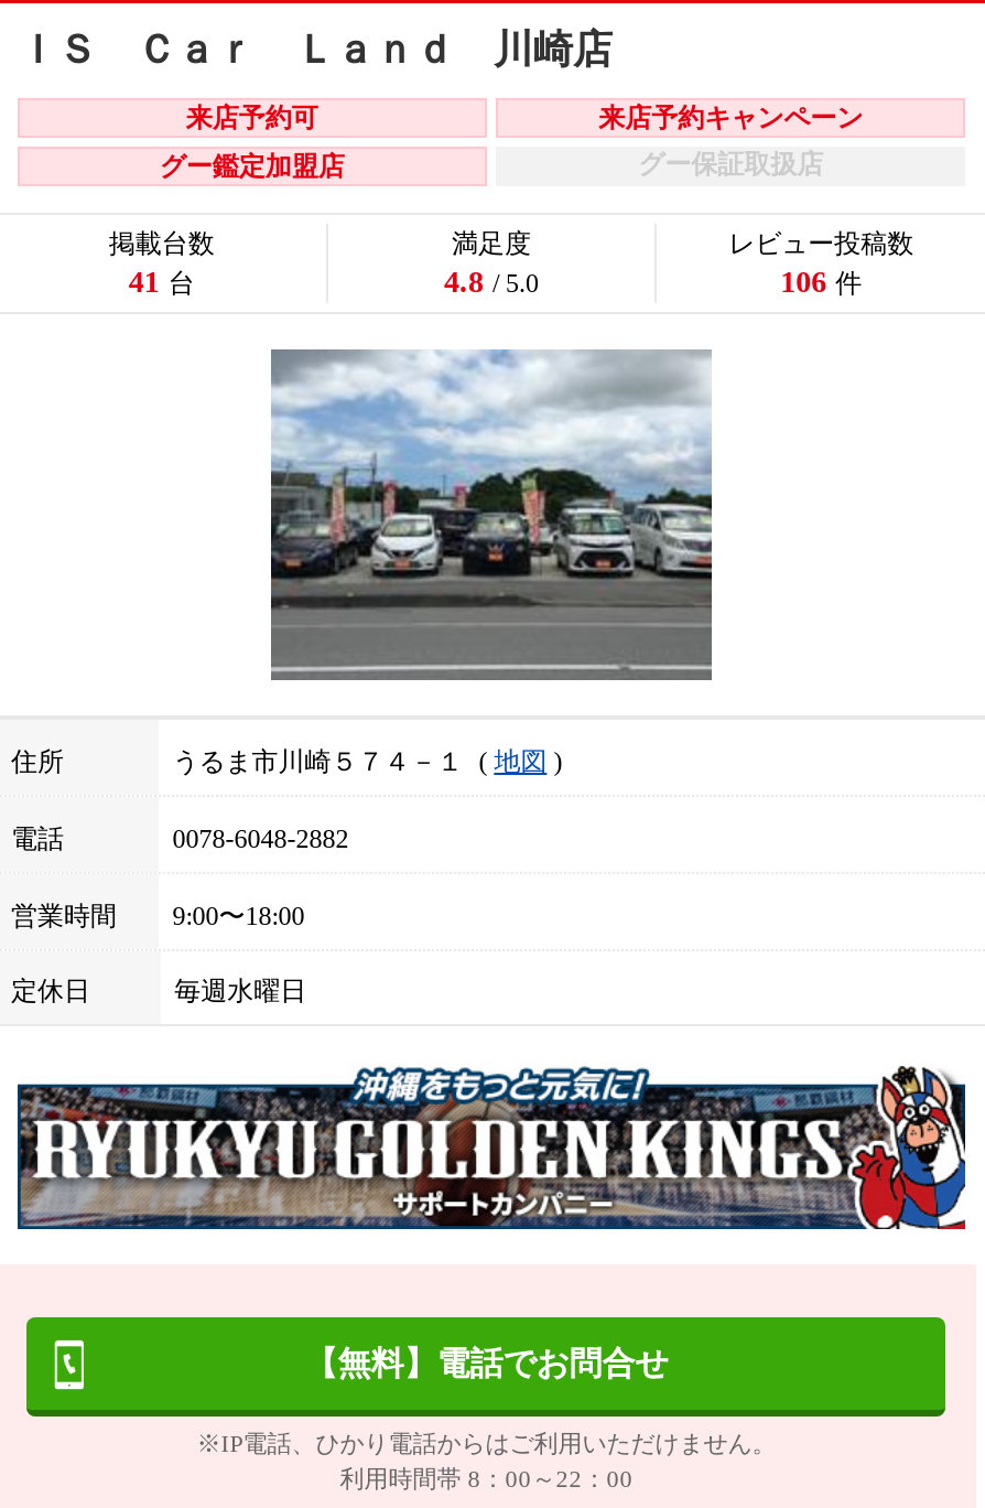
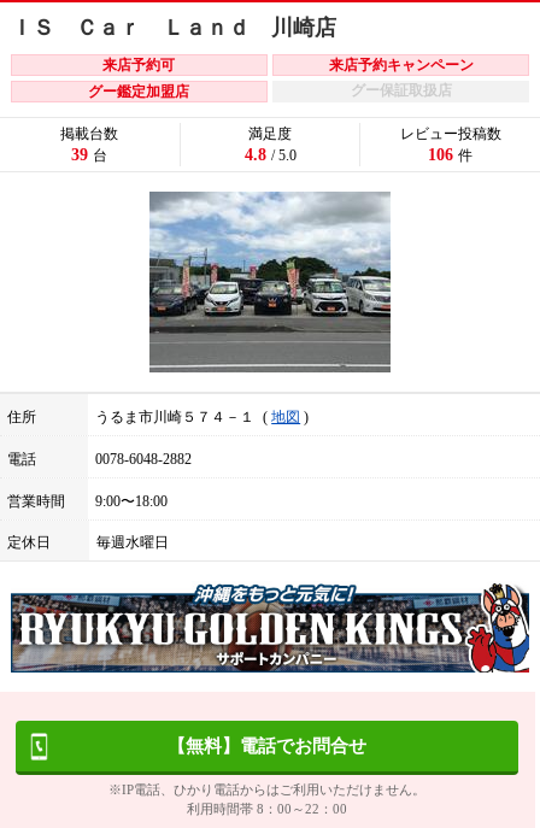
- 41 台
+ 39 台
